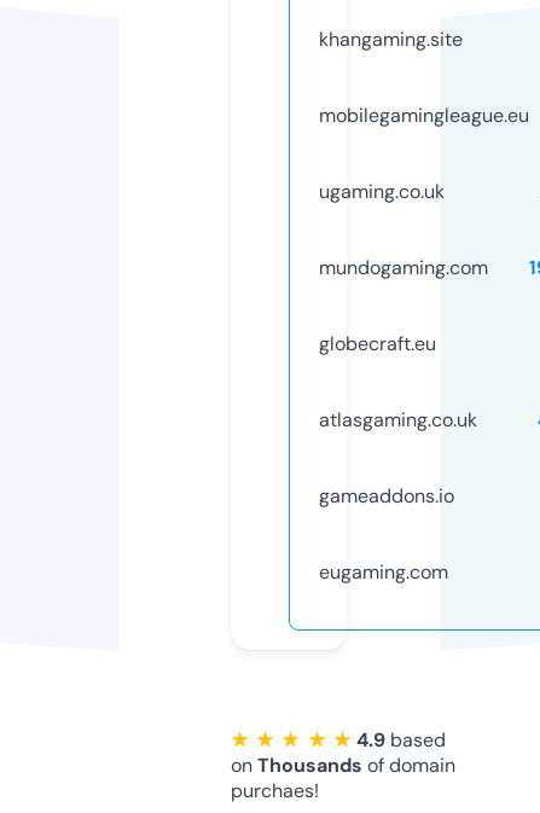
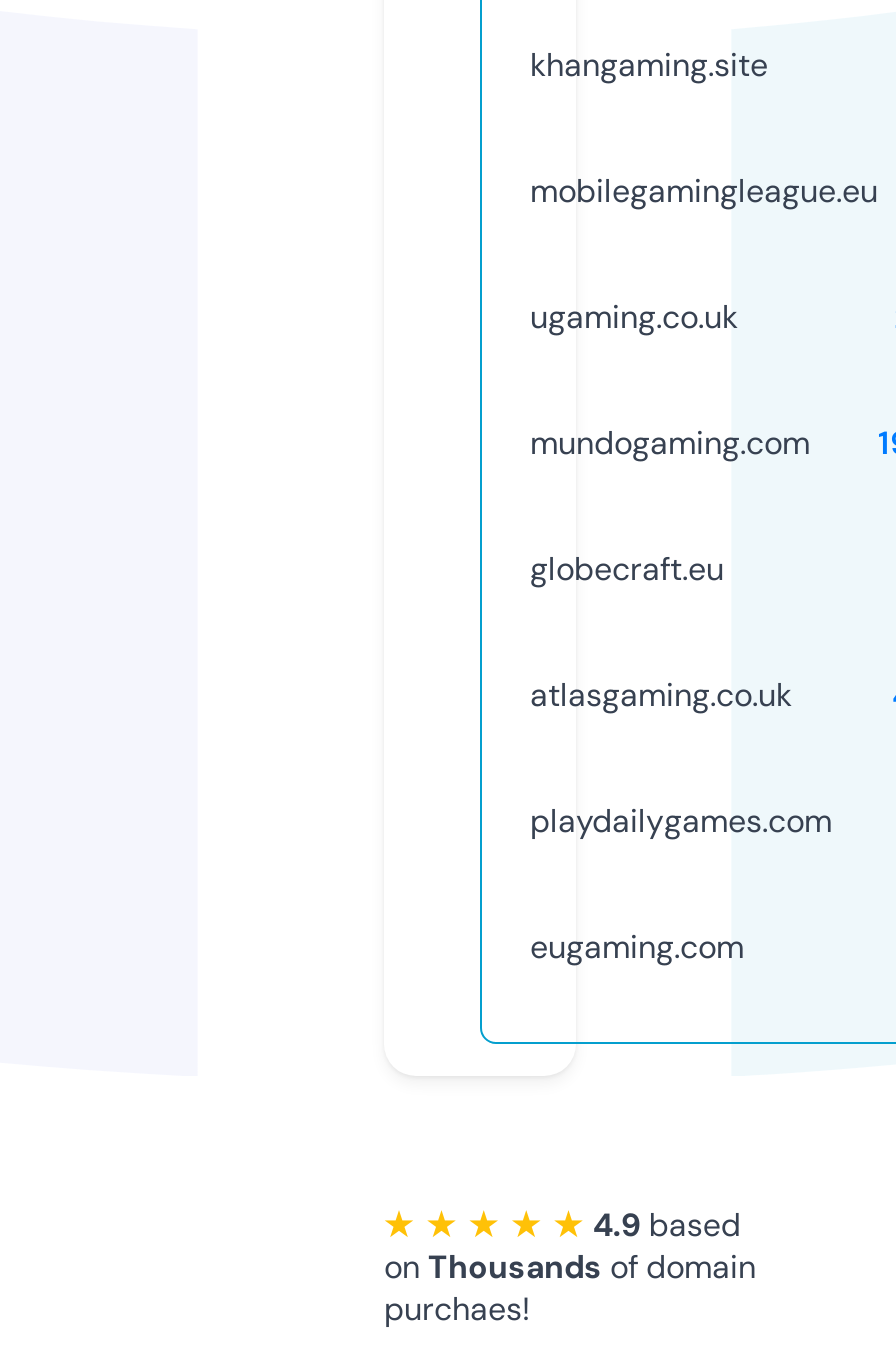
- gameaddons.io
+ playdailygames.com
